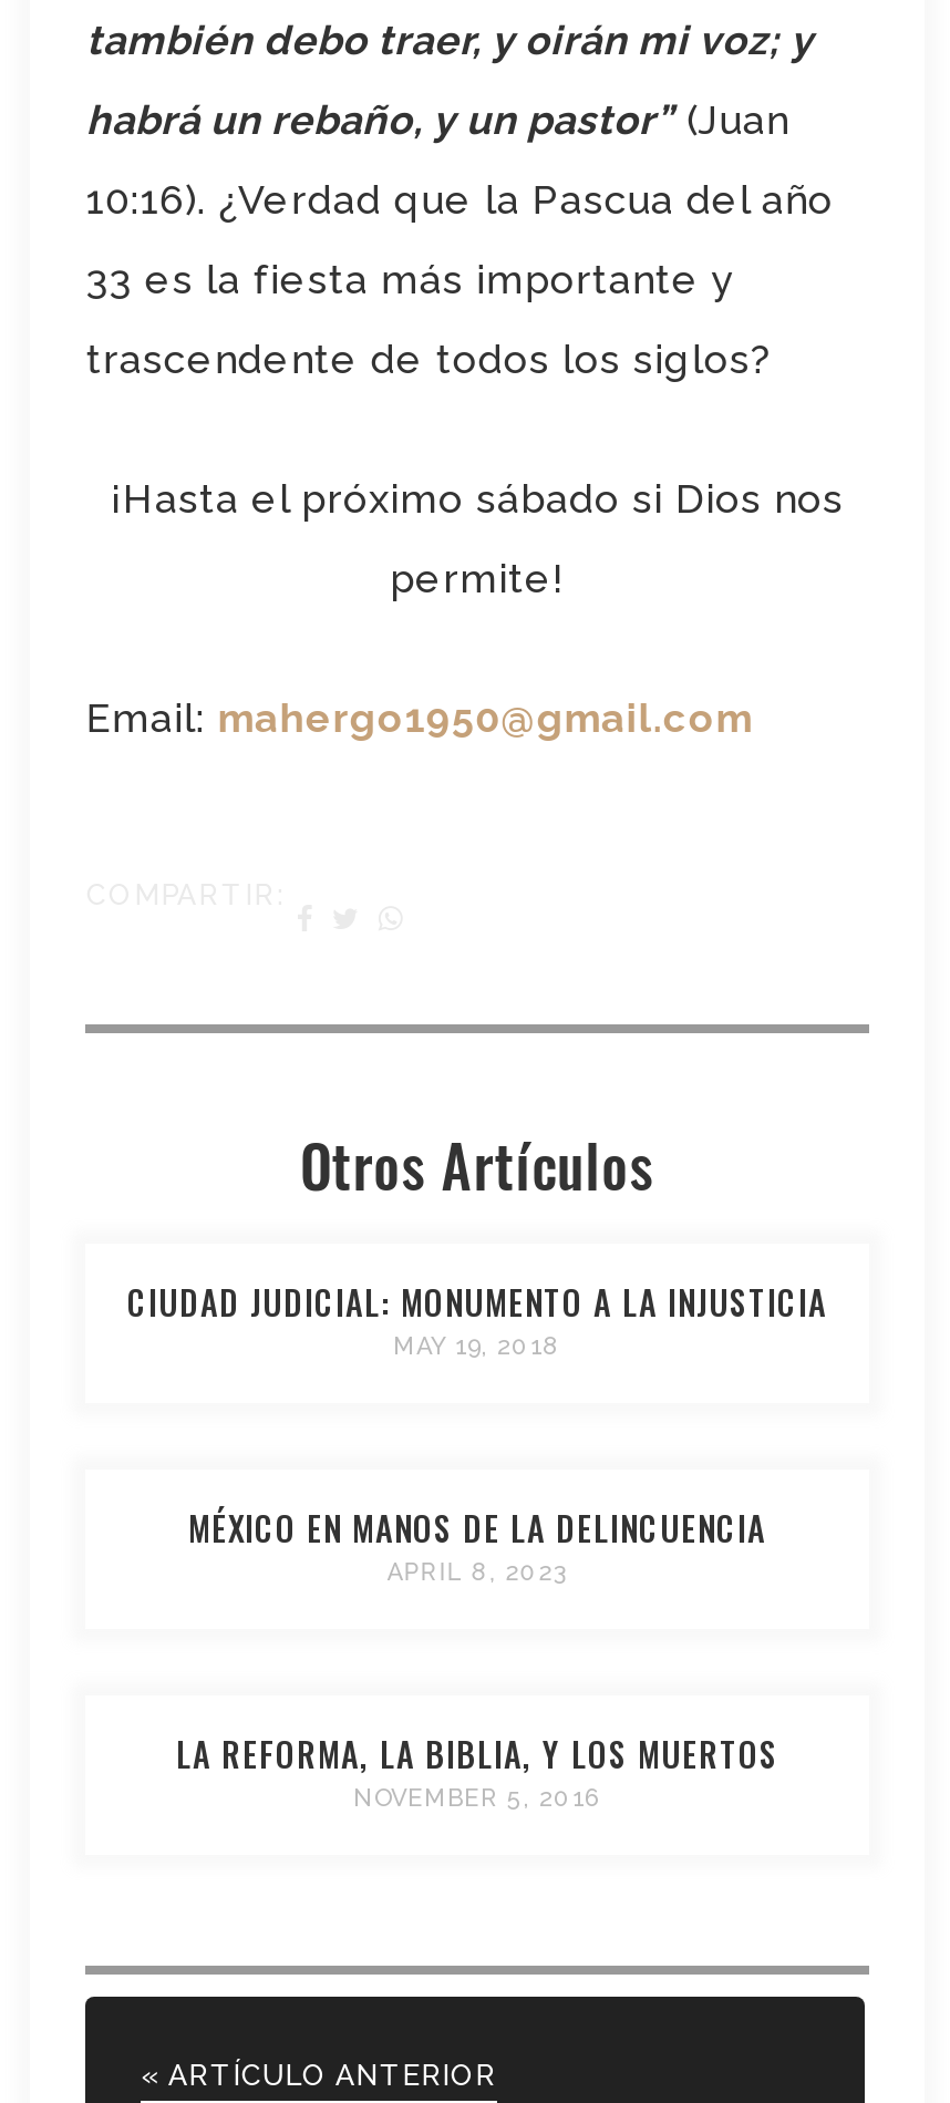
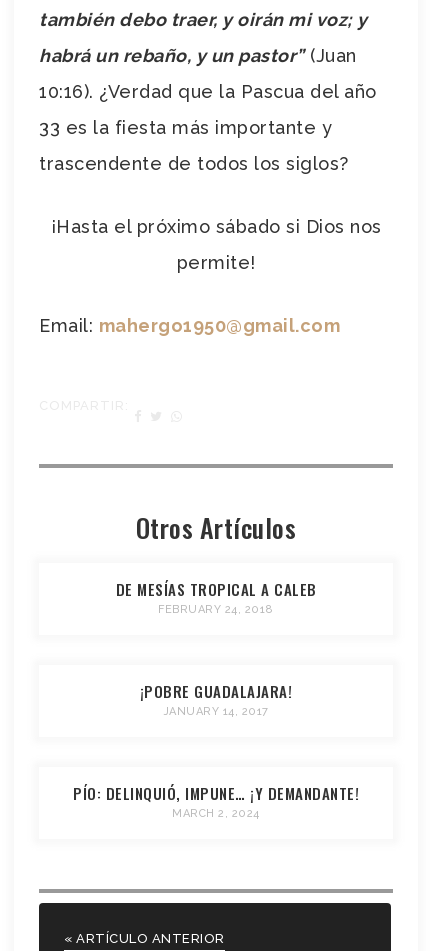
- CIUDAD JUDICIAL: MONUMENTO A LA INJUSTICIA
- MAY 19, 2018
+ DE MESÍAS TROPICAL A CALEB
+ FEBRUARY 24, 2018

- MÉXICO EN MANOS DE LA DELINCUENCIA
- APRIL 8, 2023
+ ¡POBRE GUADALAJARA!
+ JANUARY 14, 2017

- LA REFORMA, LA BIBLIA, Y LOS MUERTOS
- NOVEMBER 5, 2016
+ PÍO: DELINQUIÓ, IMPUNE… ¡Y DEMANDANTE!
+ MARCH 2, 2024
